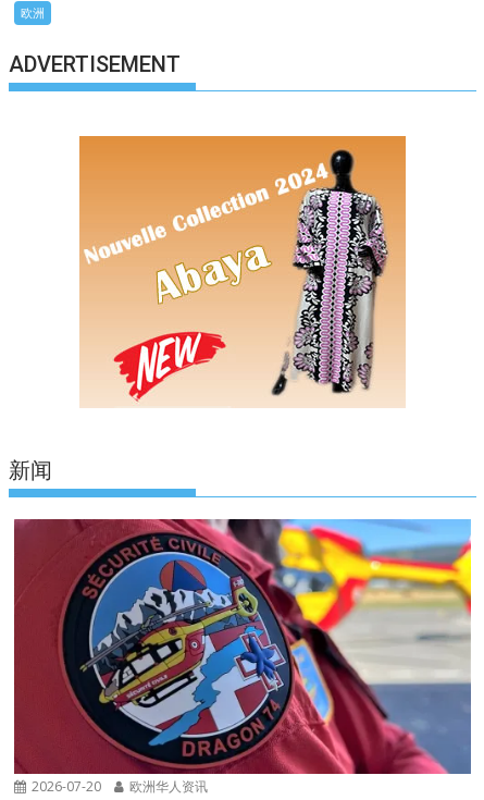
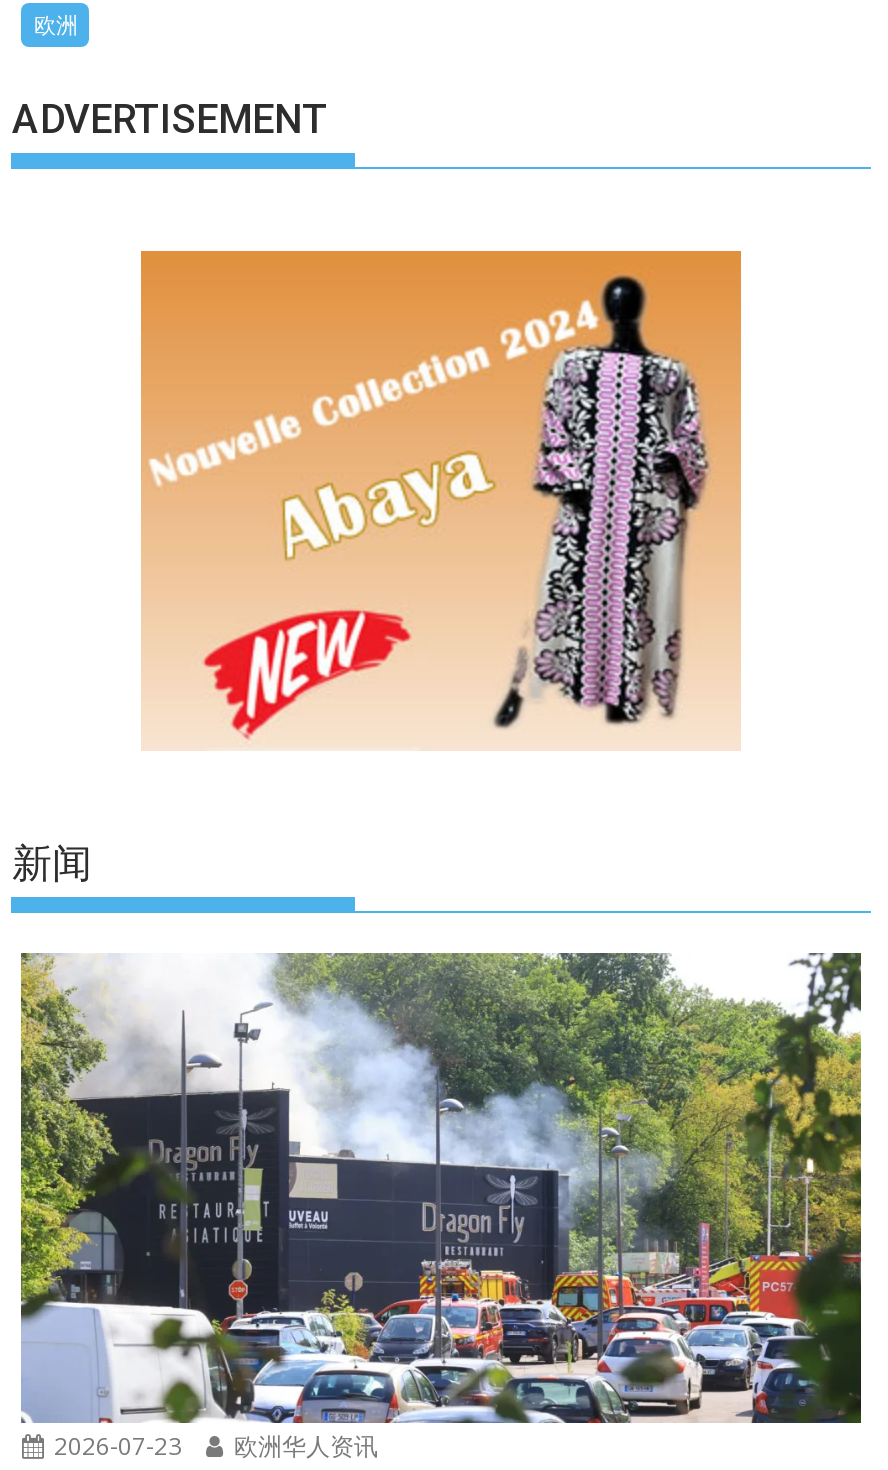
- [image]
- 2026-07-20 欧洲华人资讯
+ [image]
+ 2026-07-23 欧洲华人资讯
